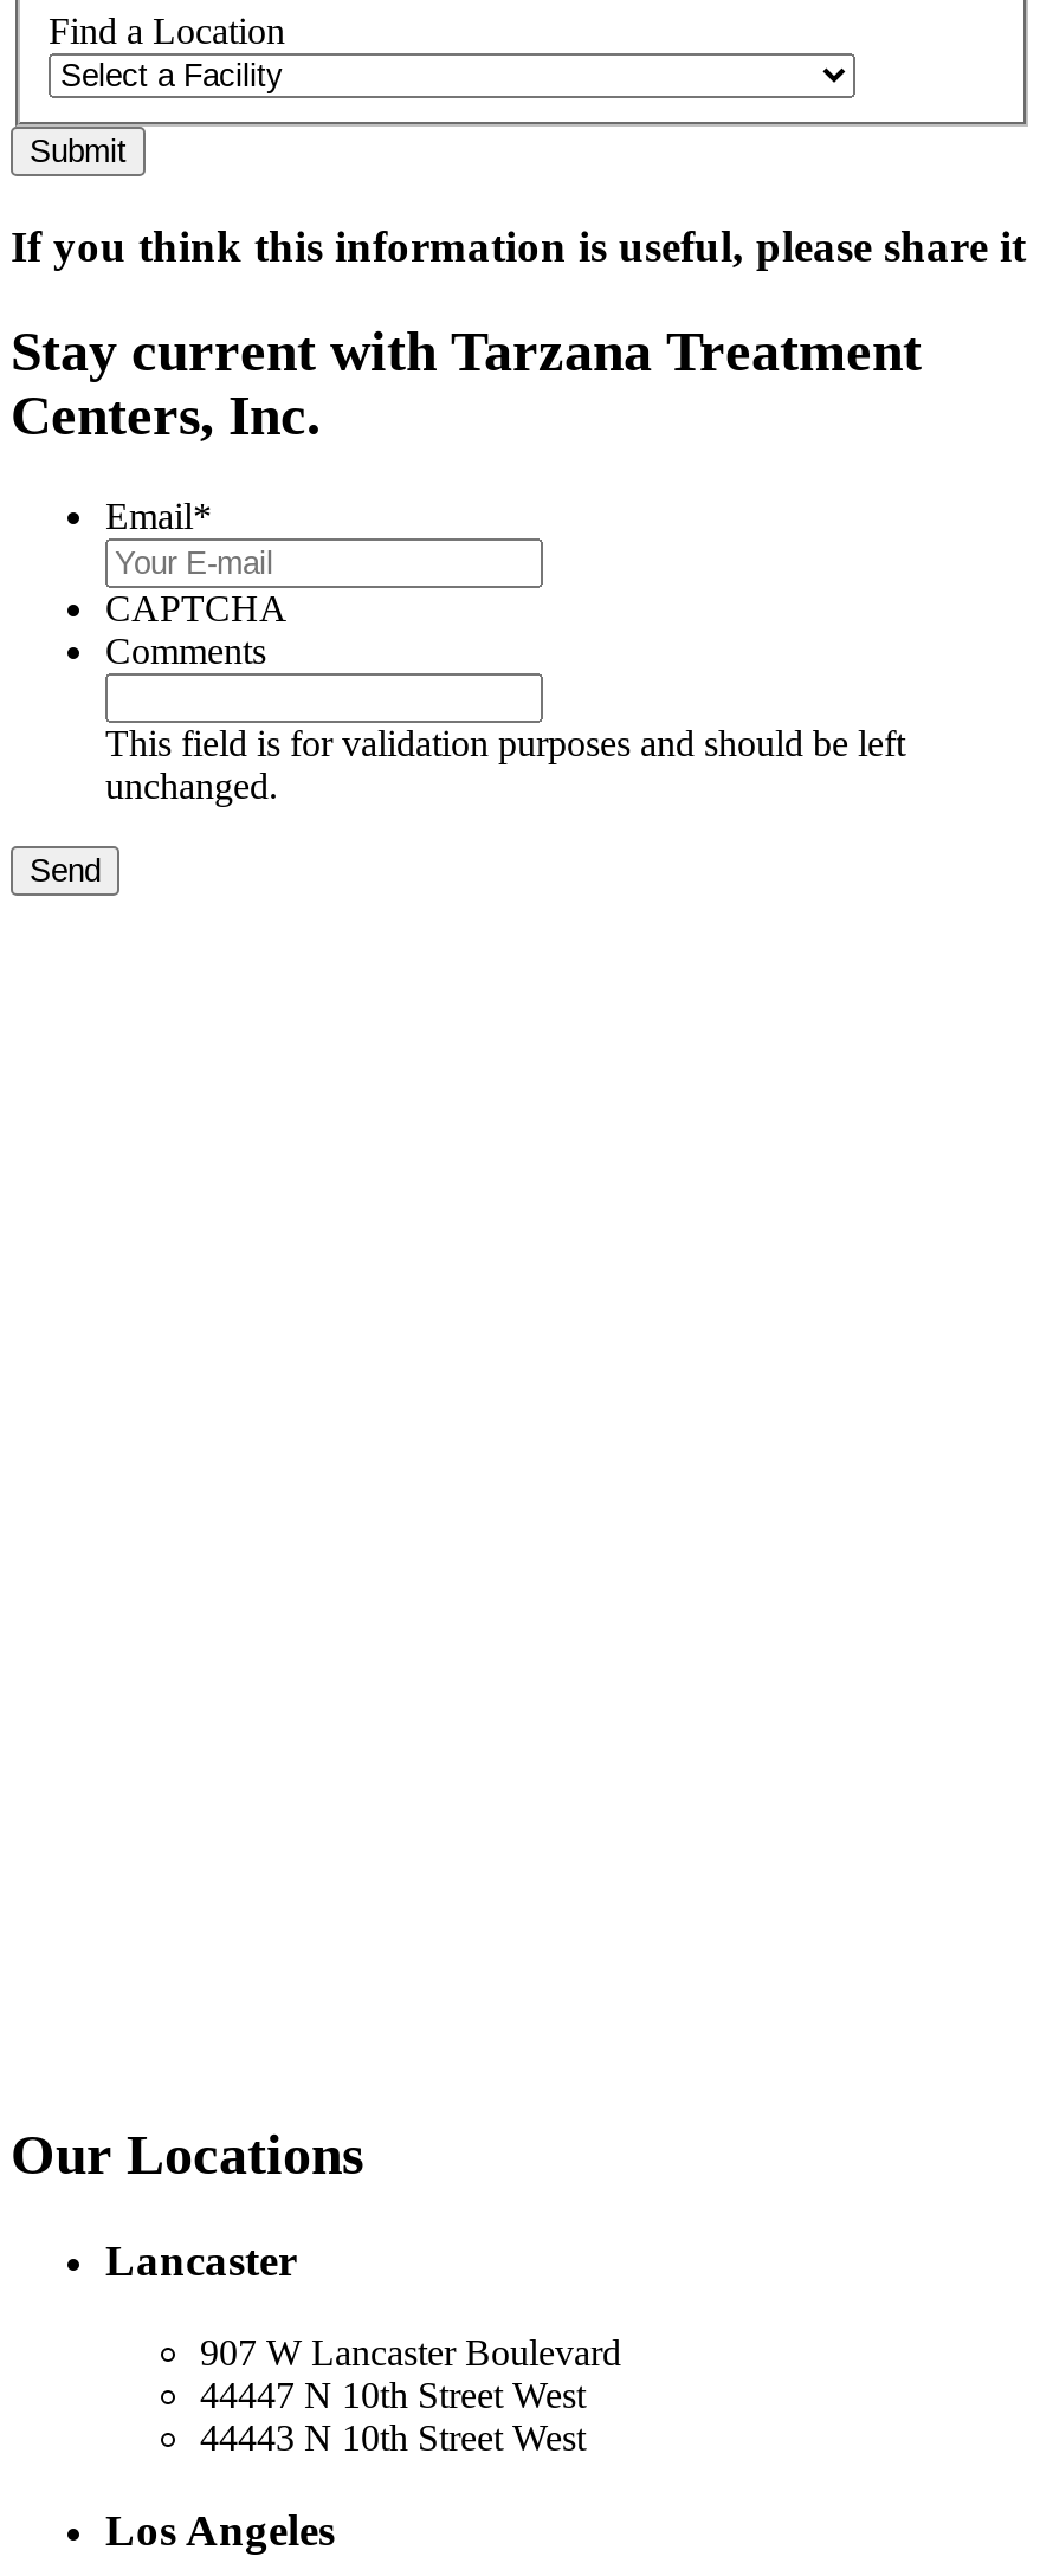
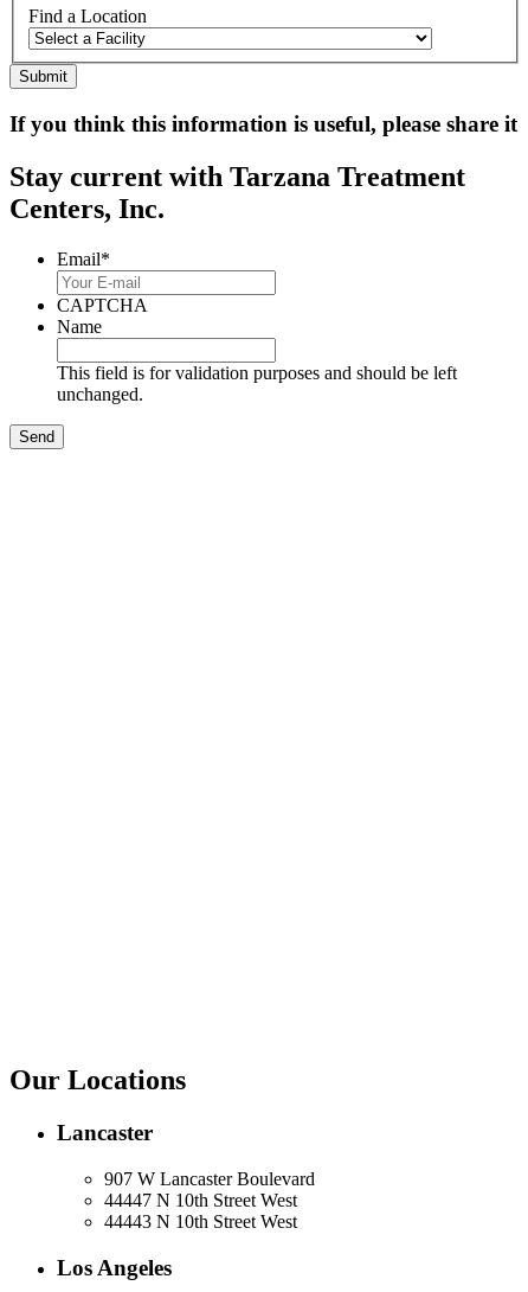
- Comments
+ Name
